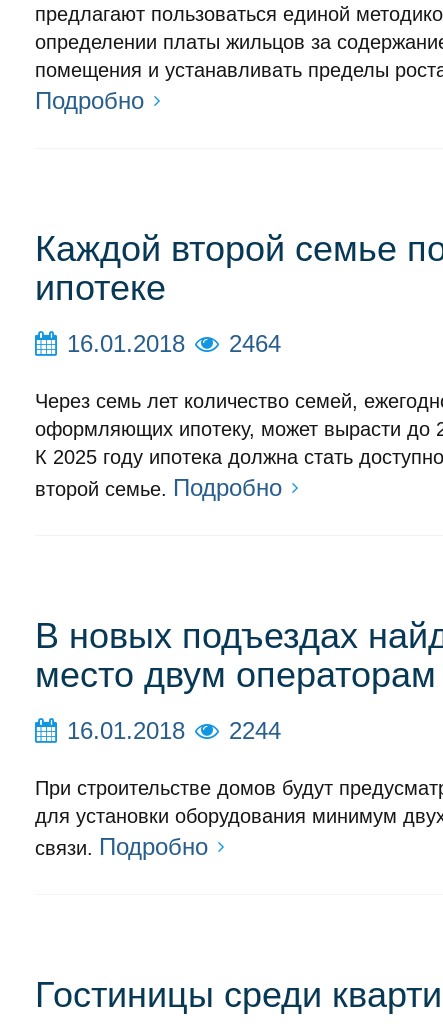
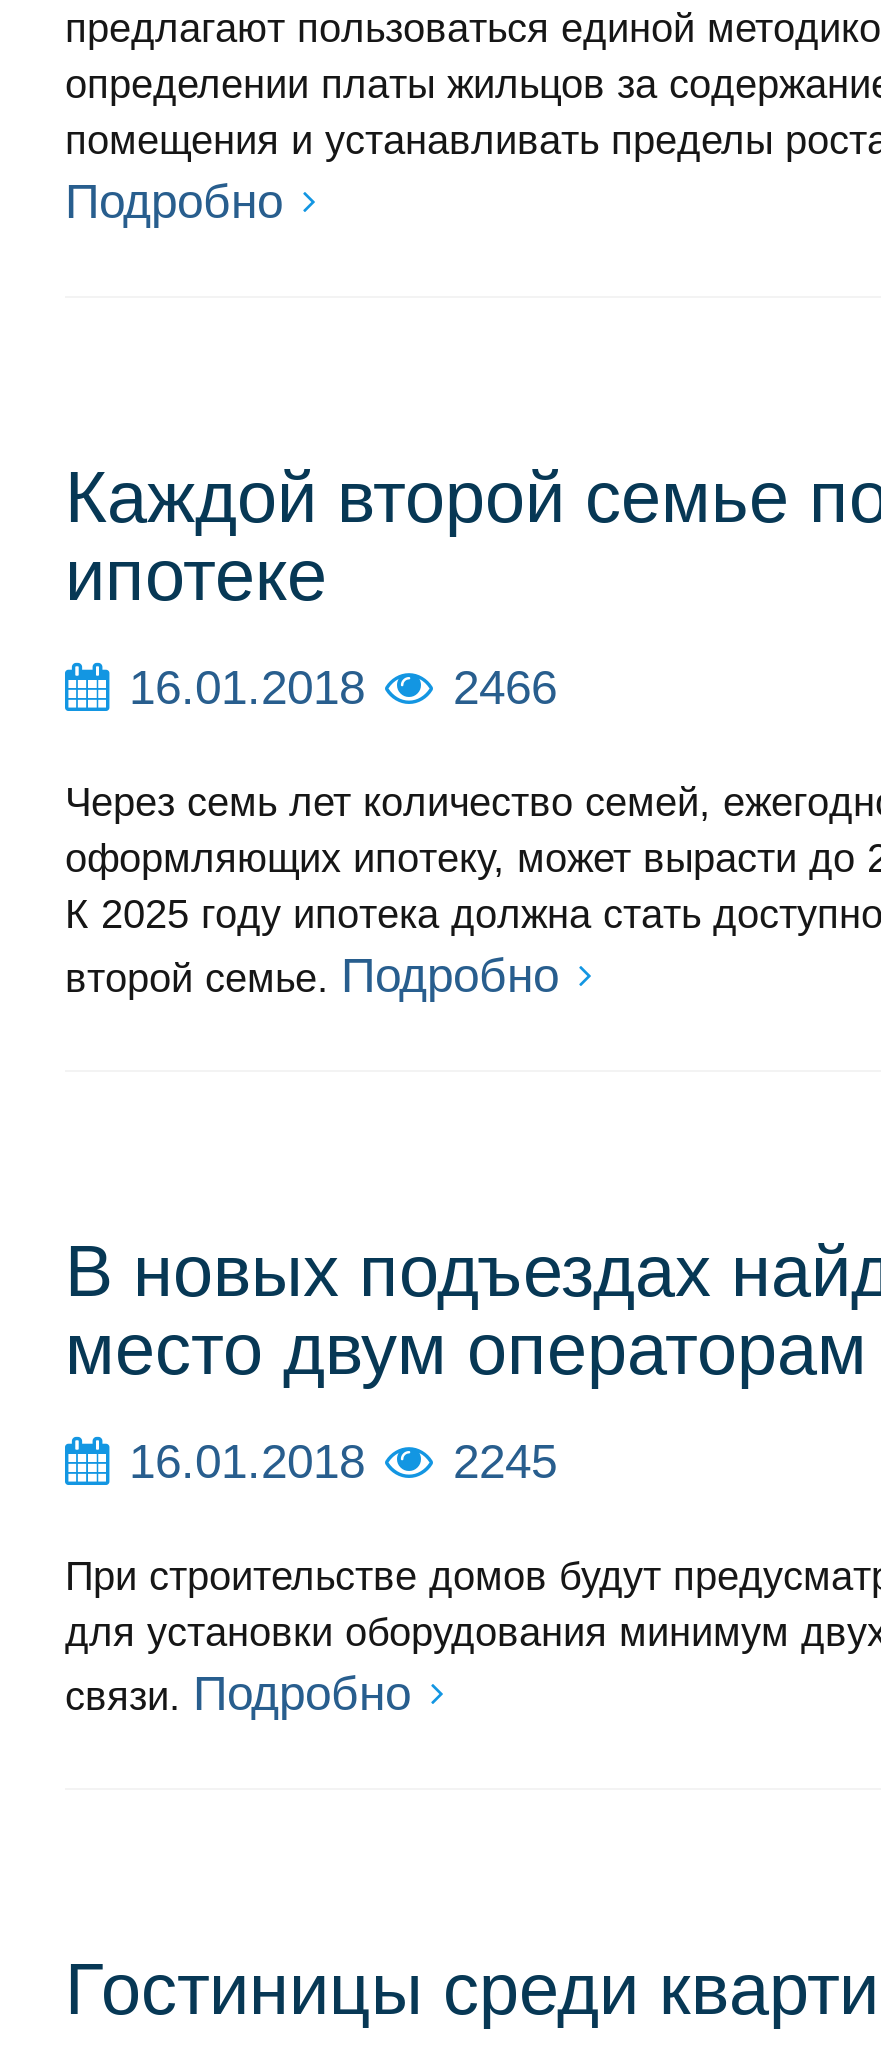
- 16.01.2018 2464
+ 16.01.2018 2466

- 16.01.2018 2244
+ 16.01.2018 2245
